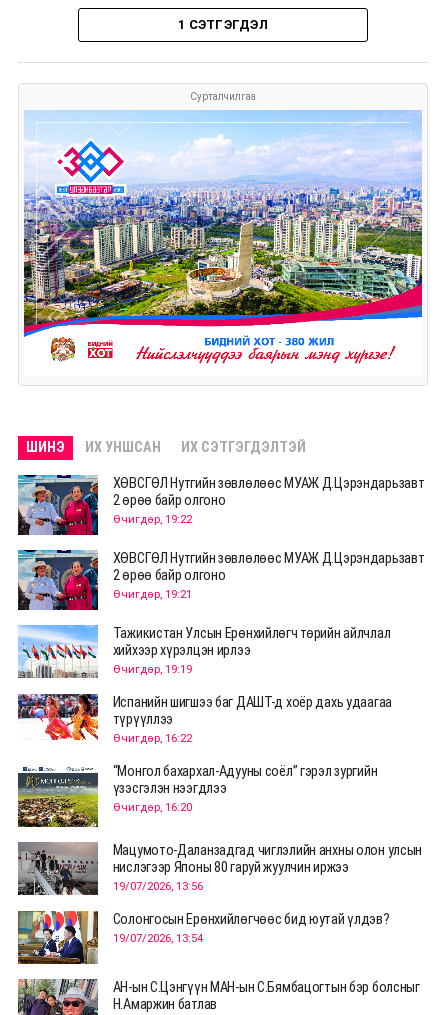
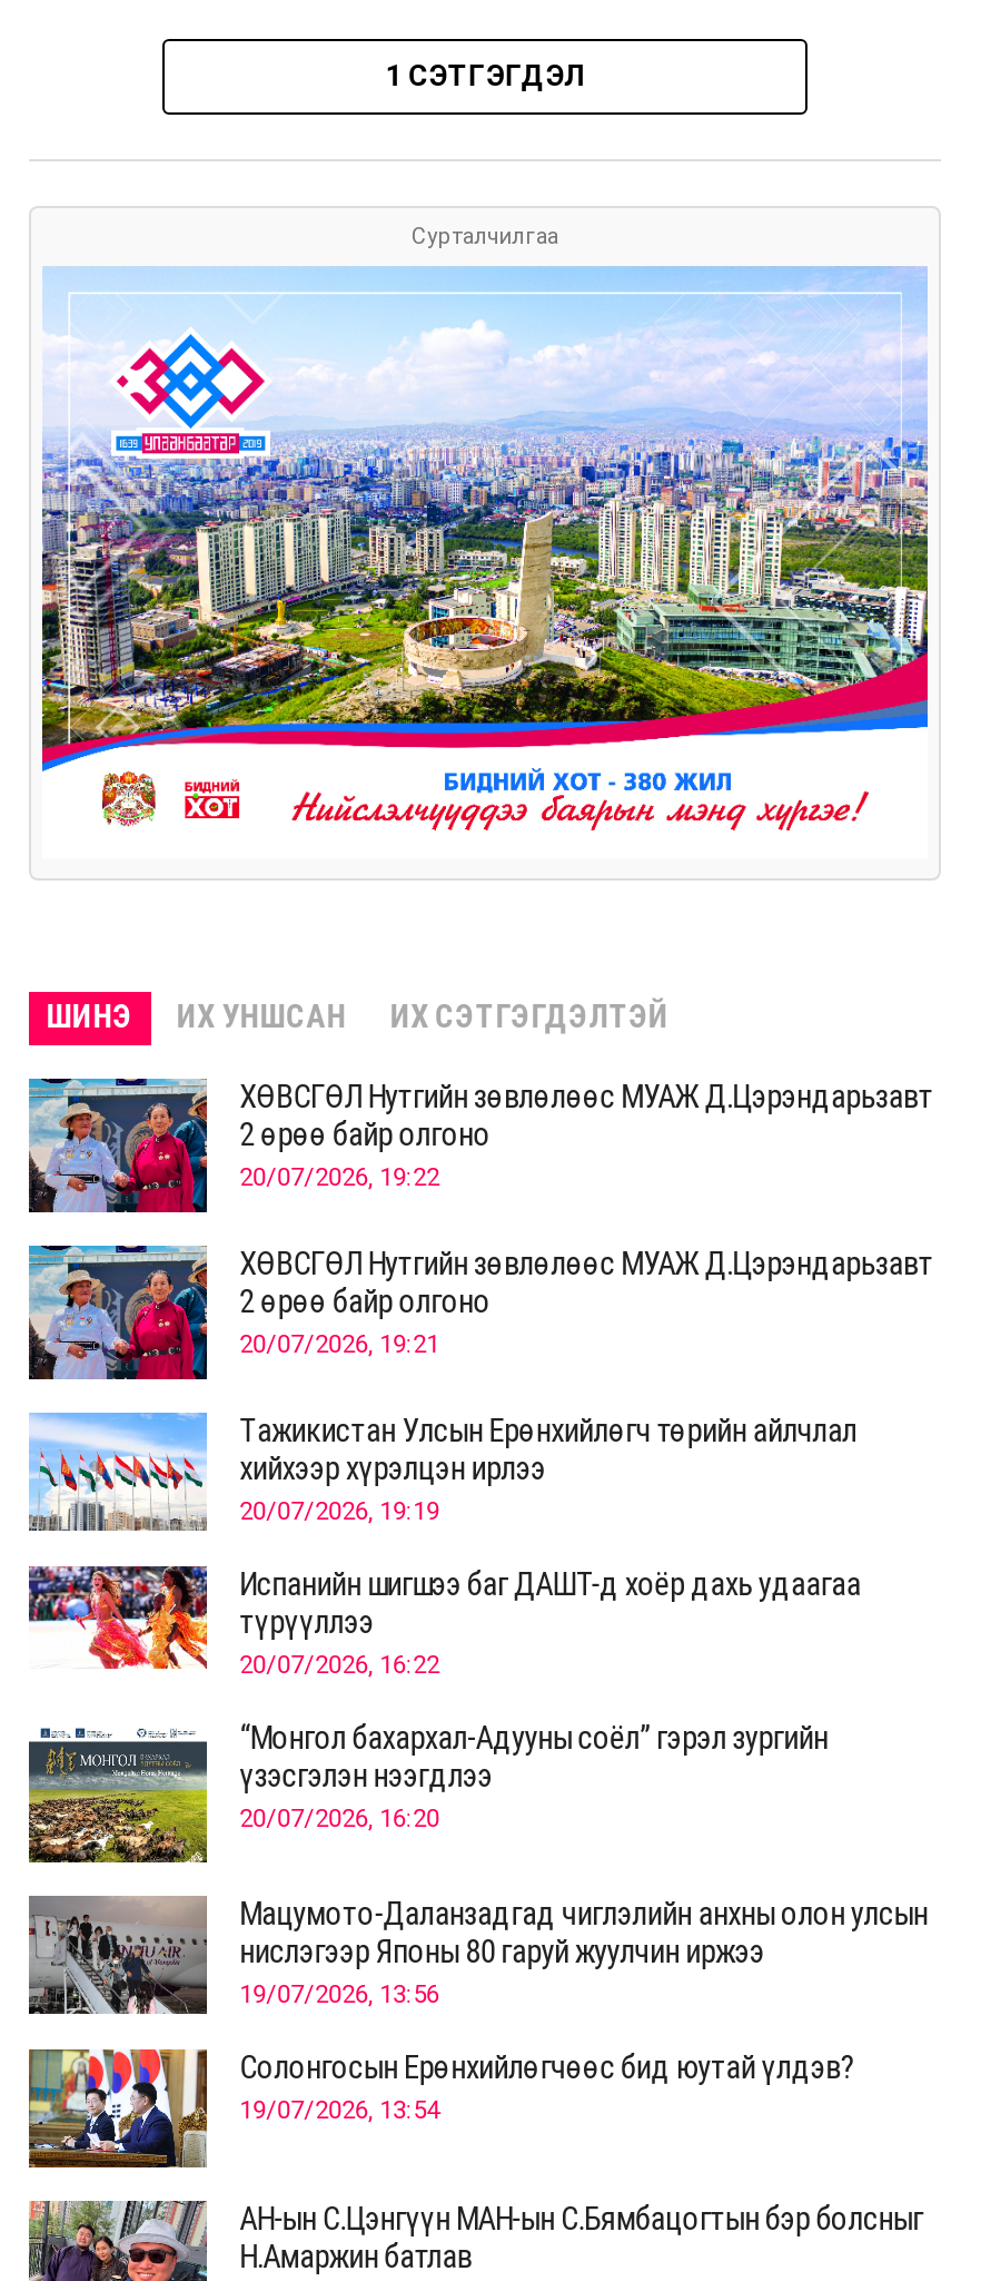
- Өчигдөр, 19:22
+ 20/07/2026, 19:22

- Өчигдөр, 19:21
+ 20/07/2026, 19:21

- Өчигдөр, 19:19
+ 20/07/2026, 19:19

- Өчигдөр, 16:22
+ 20/07/2026, 16:22

- Өчигдөр, 16:20
+ 20/07/2026, 16:20
